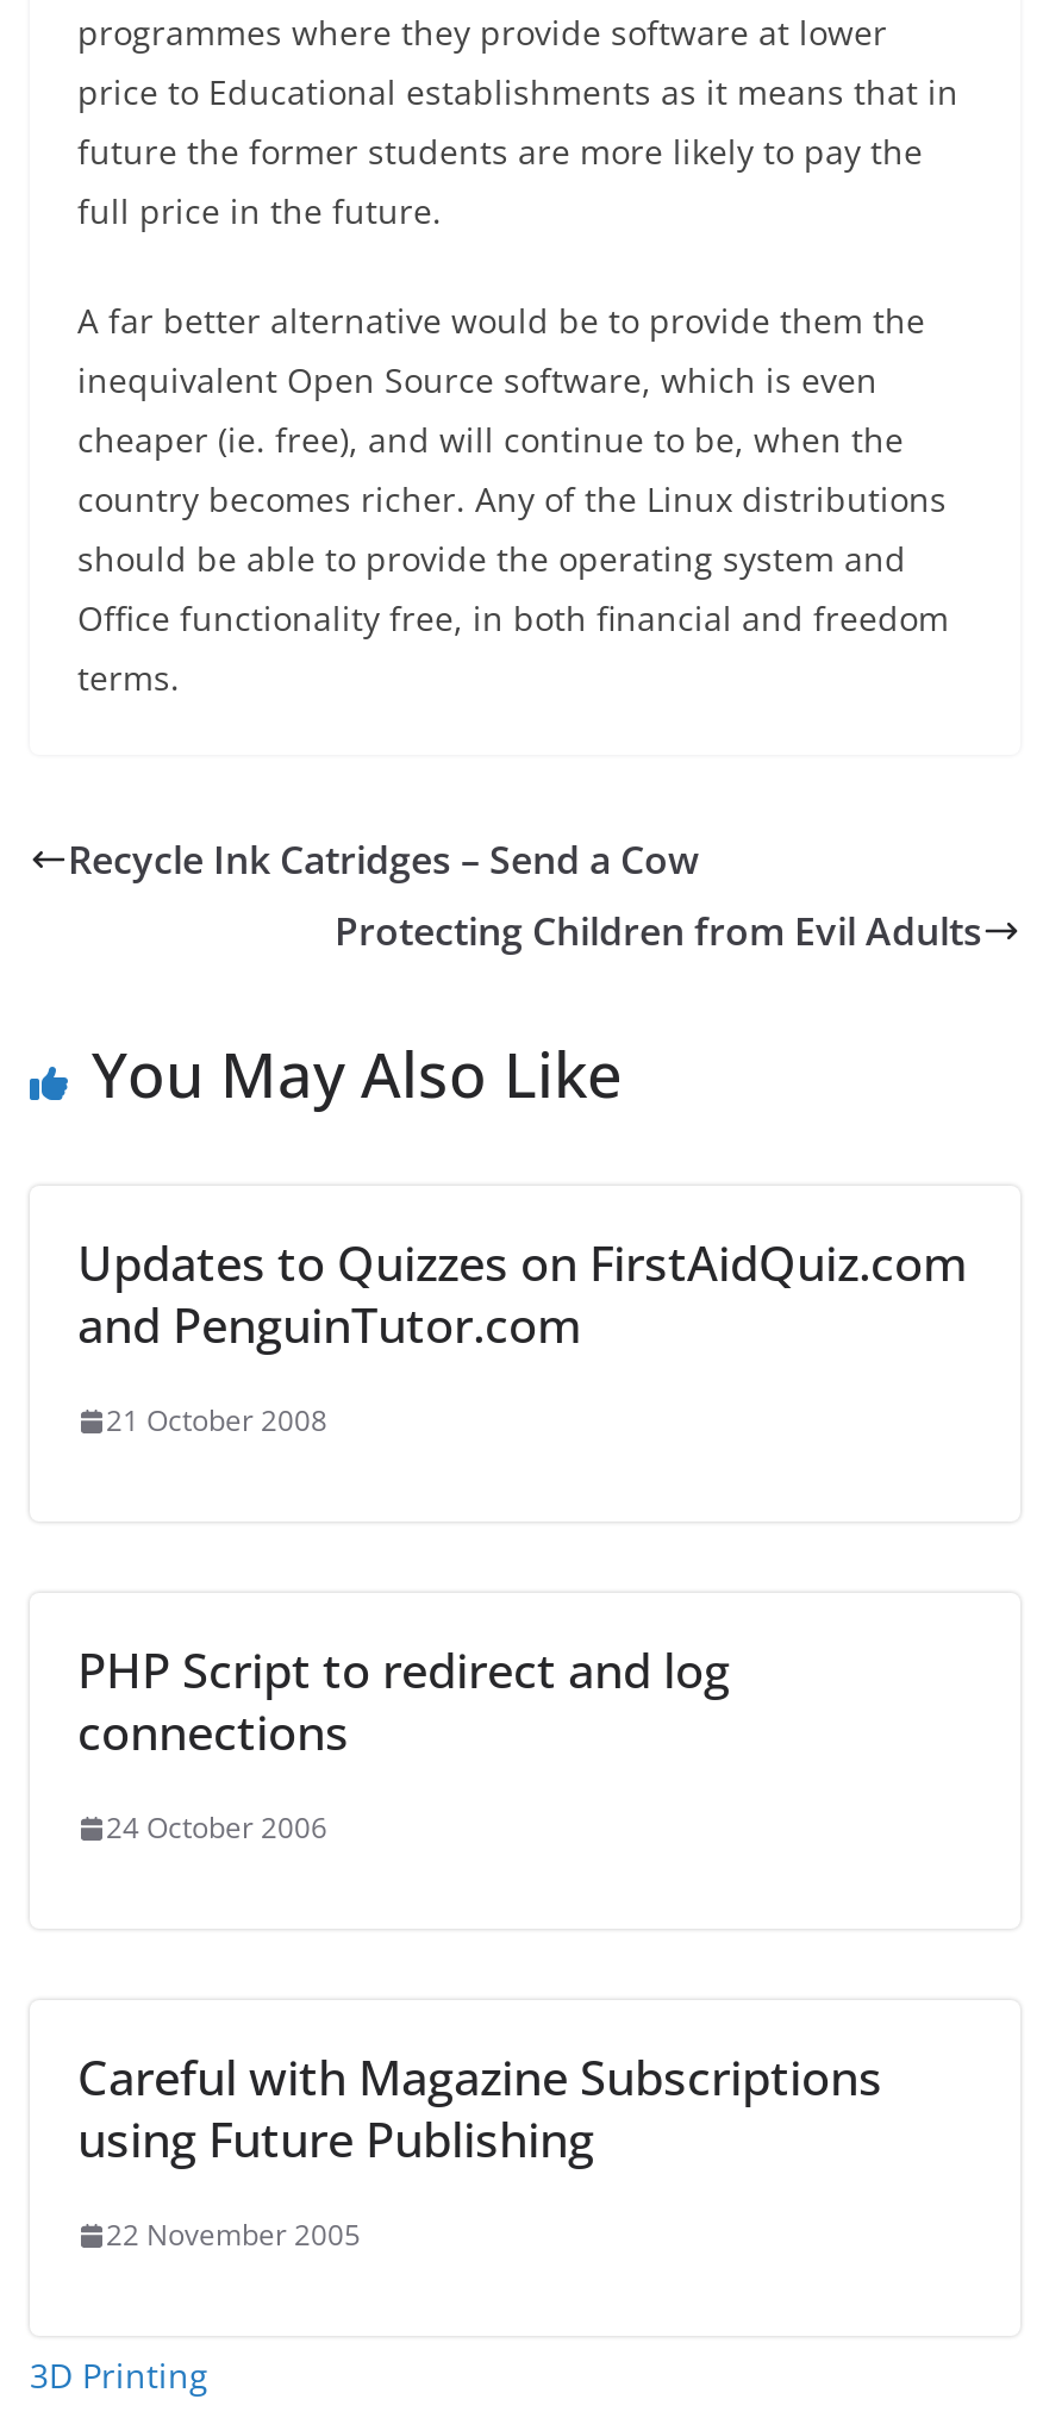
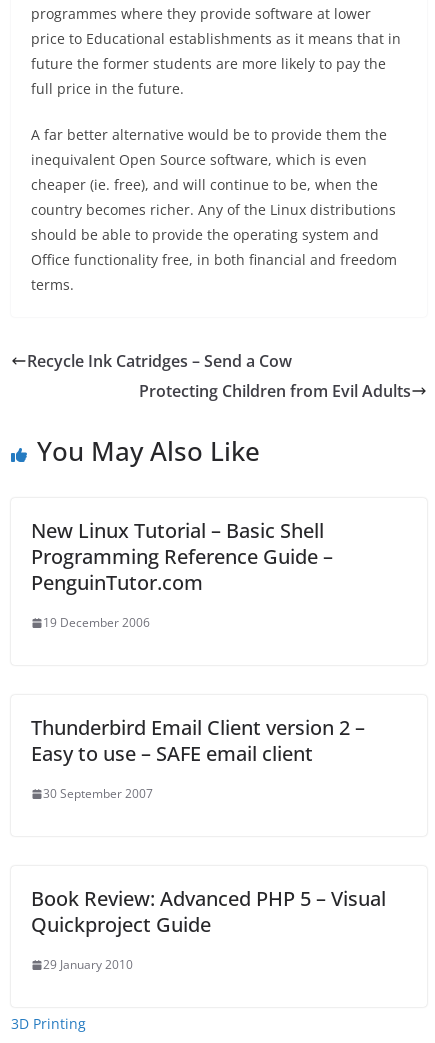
- Updates to Quizzes on FirstAidQuiz.com
- and PenguinTutor.com
+ New Linux Tutorial – Basic Shell
+ Programming Reference Guide –
+ PenguinTutor.com

- 21 October 2008
+ 19 December 2006

- PHP Script to redirect and log
- connections
+ Thunderbird Email Client version 2 –
+ Easy to use – SAFE email client

- 24 October 2006
+ 30 September 2007

- Careful with Magazine Subscriptions
- using Future Publishing
+ Book Review: Advanced PHP 5 – Visual
+ Quickproject Guide

- 22 November 2005
+ 29 January 2010
